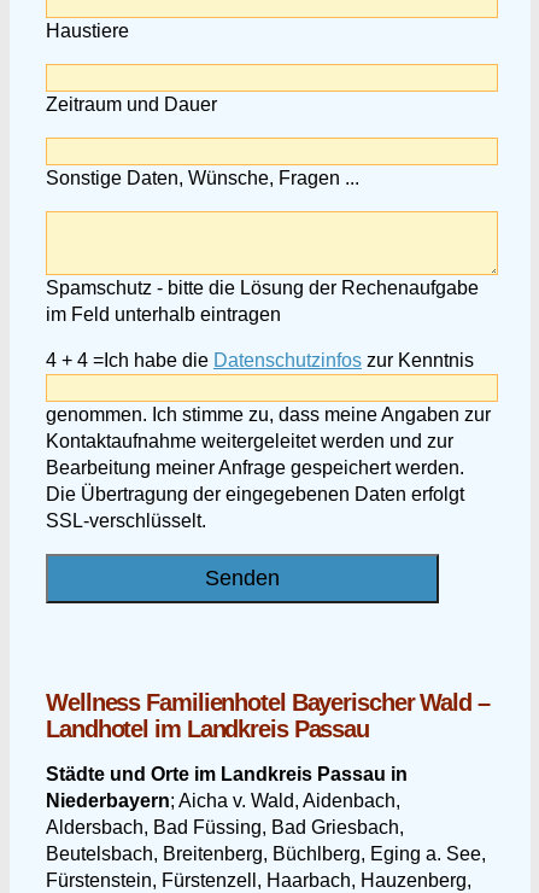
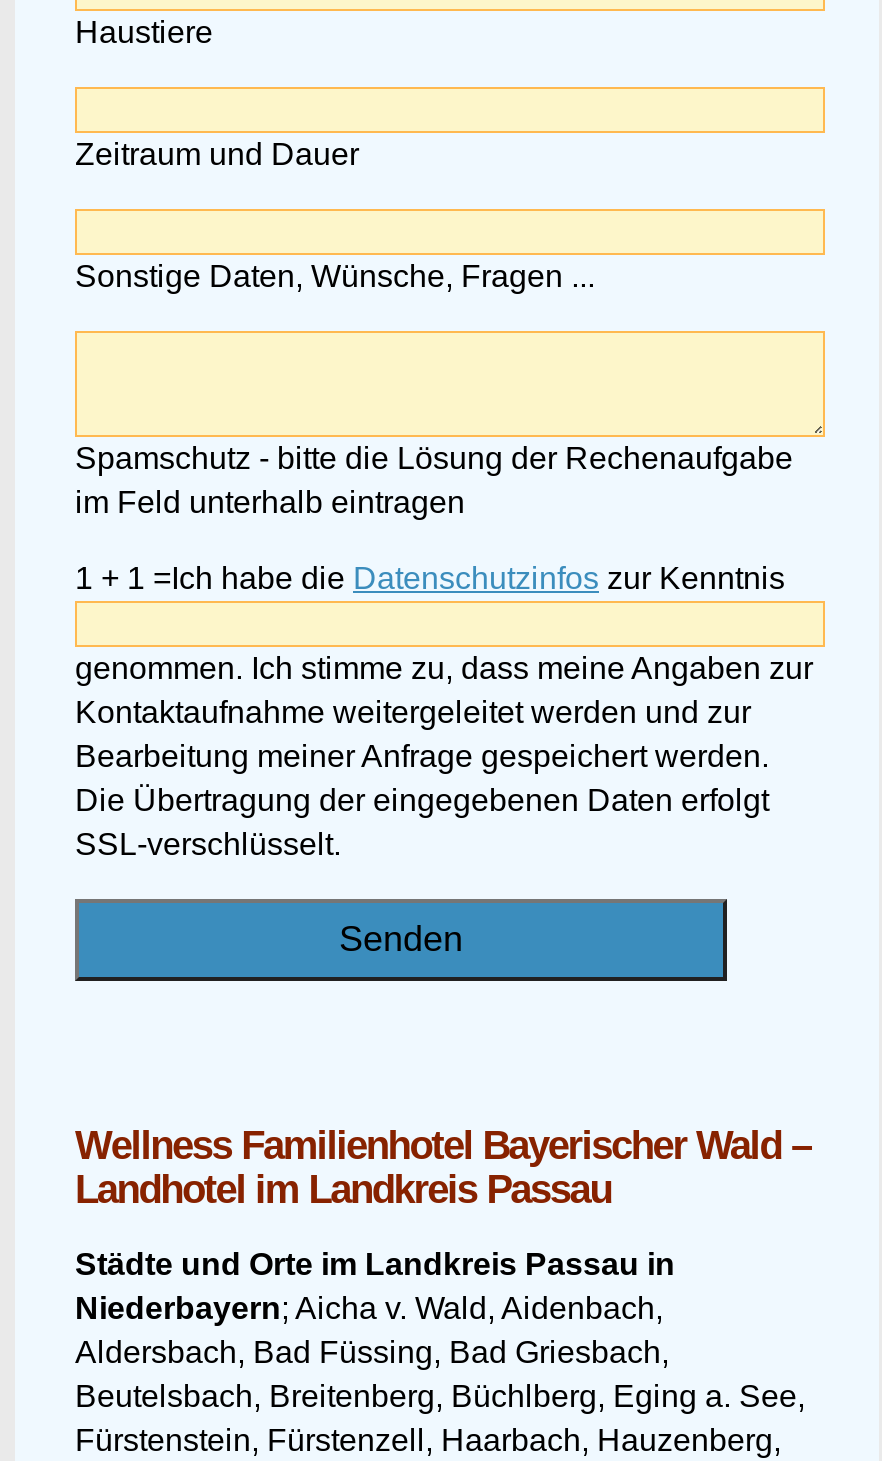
- 4 + 4 =Ich habe die Datenschutzinfos zur Kenntnis
+ 1 + 1 =Ich habe die Datenschutzinfos zur Kenntnis
